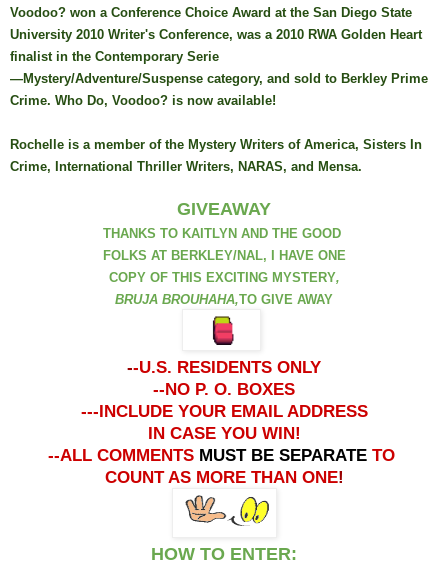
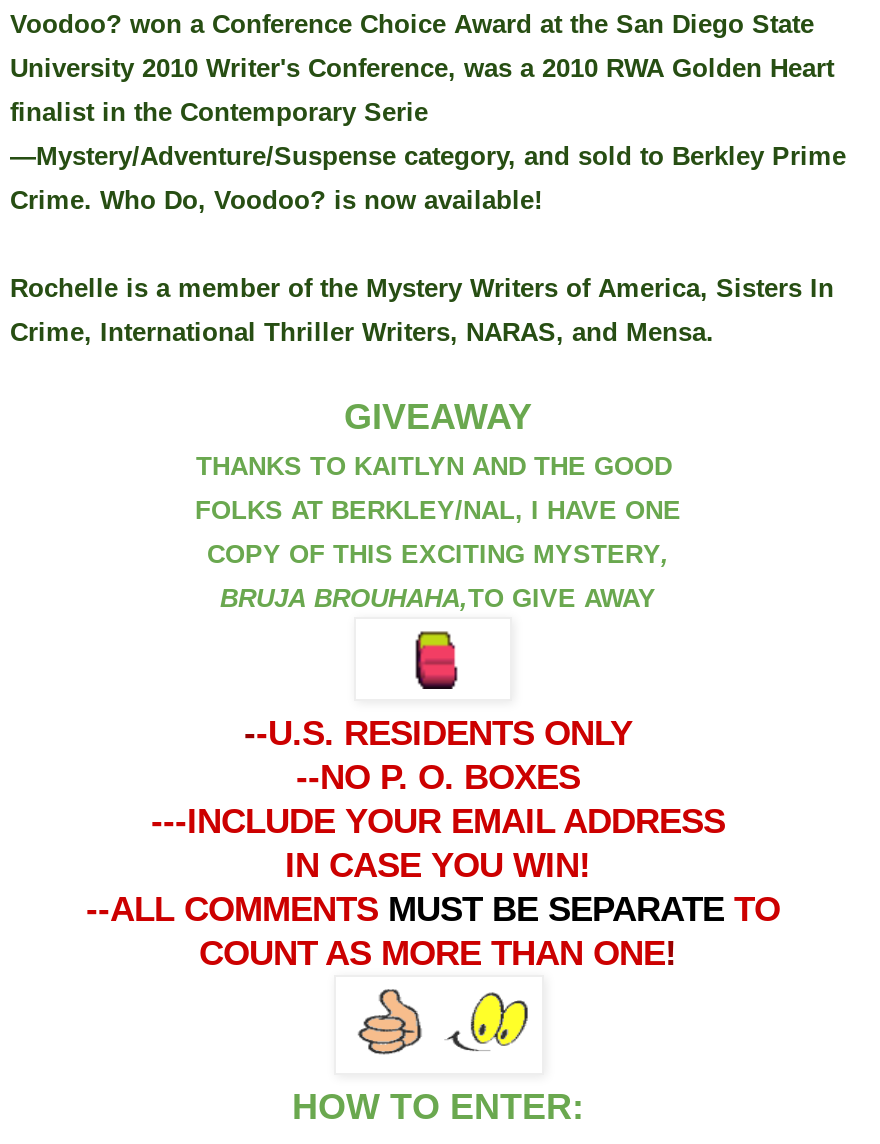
- [image]
+ [image]
